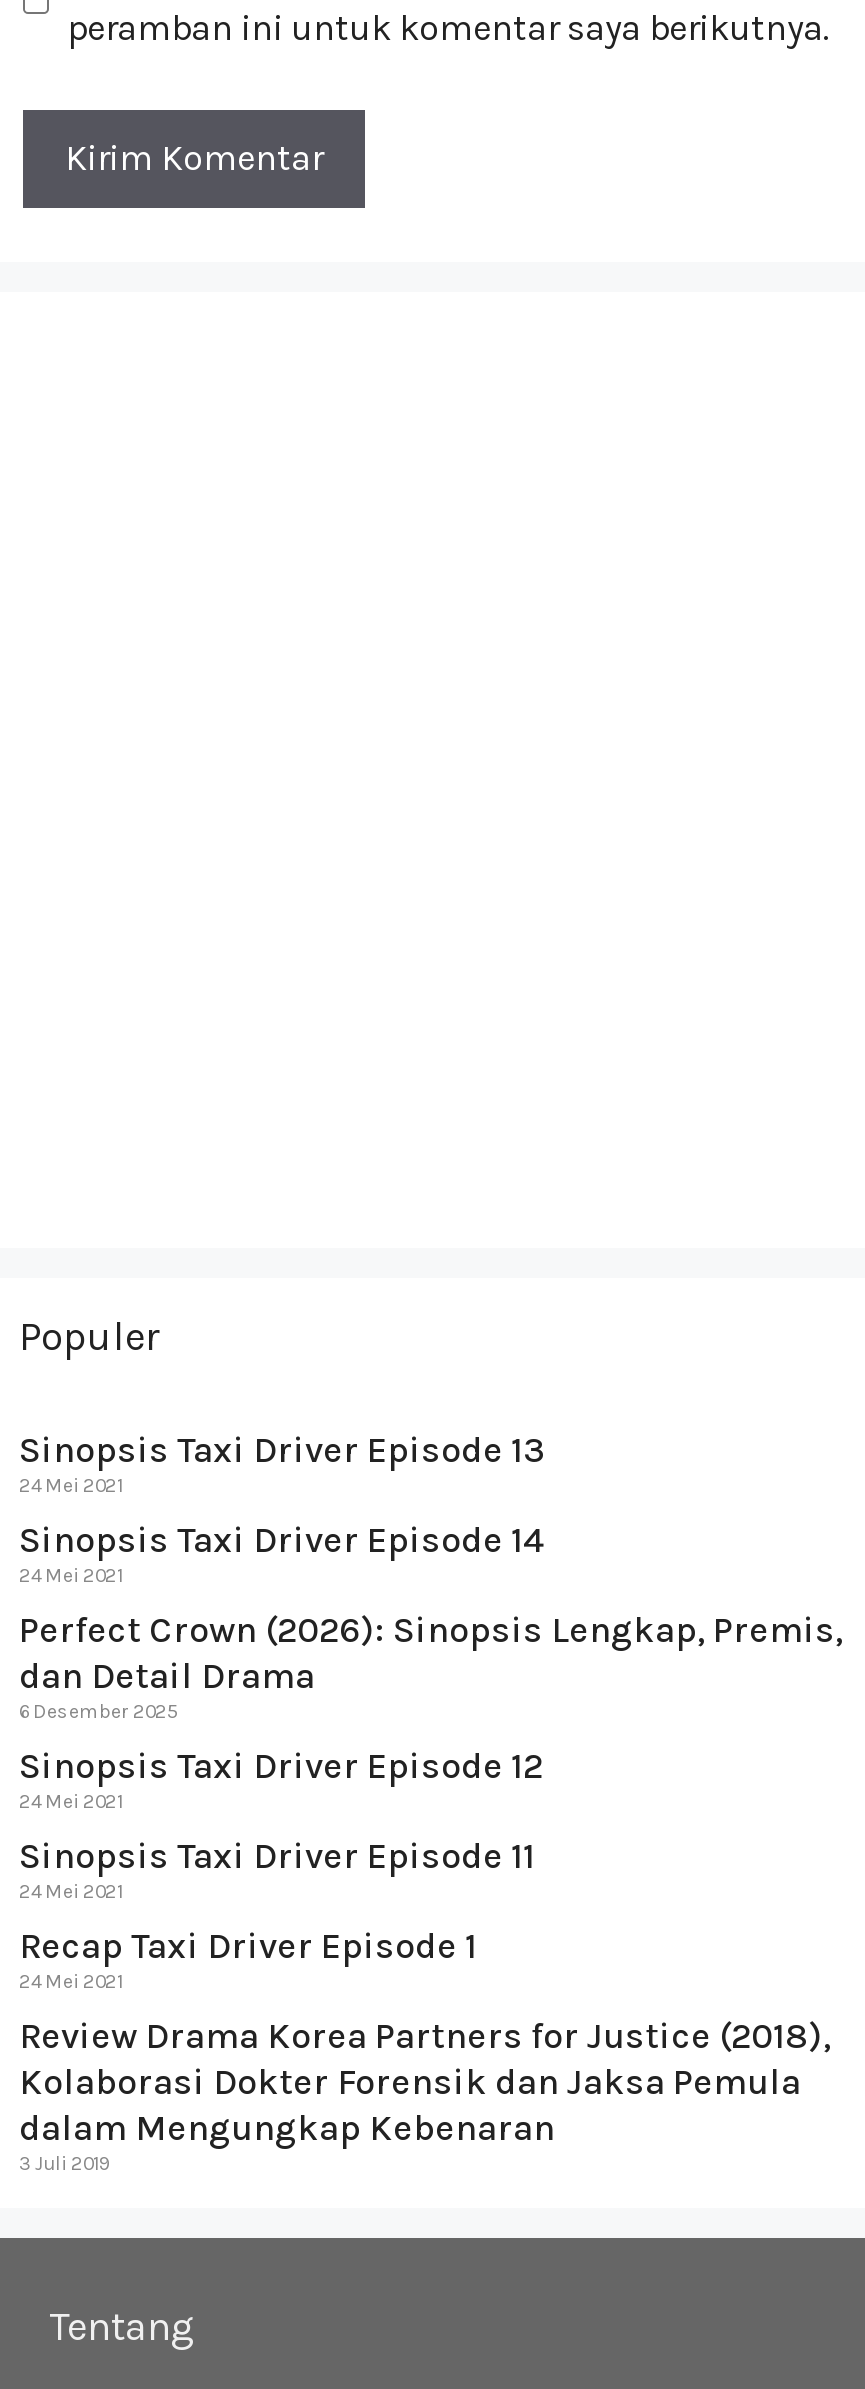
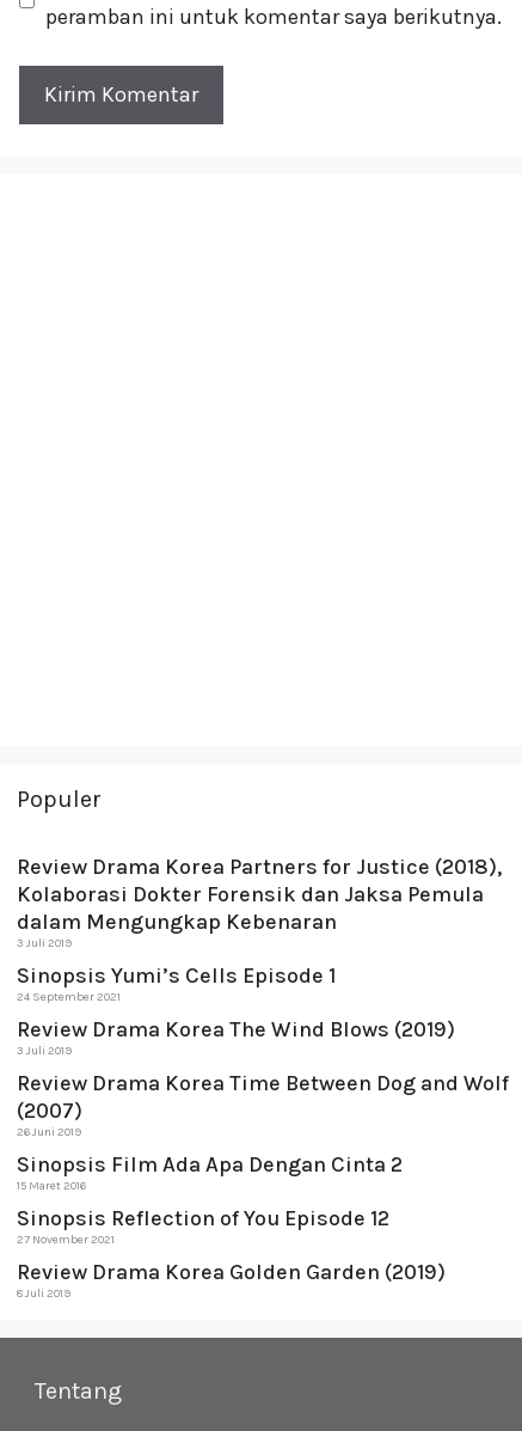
- Sinopsis Taxi Driver Episode 13
- 24 Mei 2021
- Sinopsis Taxi Driver Episode 14
- 24 Mei 2021
- Perfect Crown (2026): Sinopsis Lengkap, Premis,
- dan Detail Drama
- 6 Desember 2025
- Sinopsis Taxi Driver Episode 12
- 24 Mei 2021
- Sinopsis Taxi Driver Episode 11
- 24 Mei 2021
- Recap Taxi Driver Episode 1
- 24 Mei 2021

moved up: Review Drama Korea Partners for Justice (2018), | Kolaborasi Dokter Forensik dan Jaksa Pemula | dalam Mengungkap Kebenaran | 3 Juli 2019

+ Sinopsis Yumi’s Cells Episode 1
+ 24 September 2021
+ Review Drama Korea The Wind Blows (2019)
+ 3 Juli 2019
+ Review Drama Korea Time Between Dog and Wolf
+ (2007)
+ 26 Juni 2019
+ Sinopsis Film Ada Apa Dengan Cinta 2
+ 15 Maret 2016
+ Sinopsis Reflection of You Episode 12
+ 27 November 2021
+ Review Drama Korea Golden Garden (2019)
+ 8 Juli 2019
